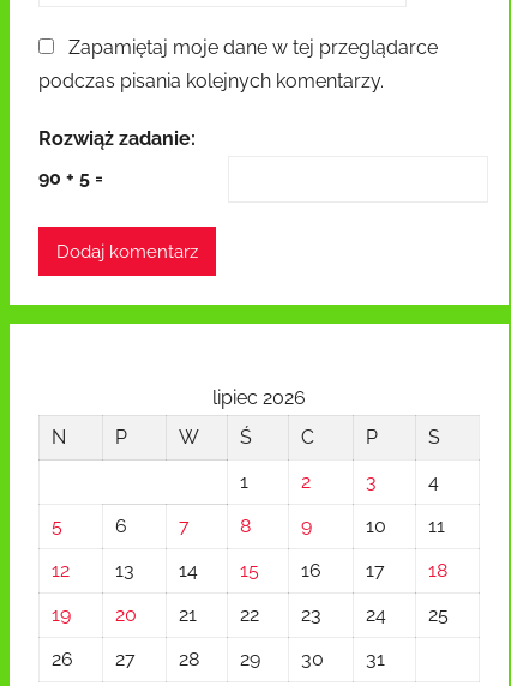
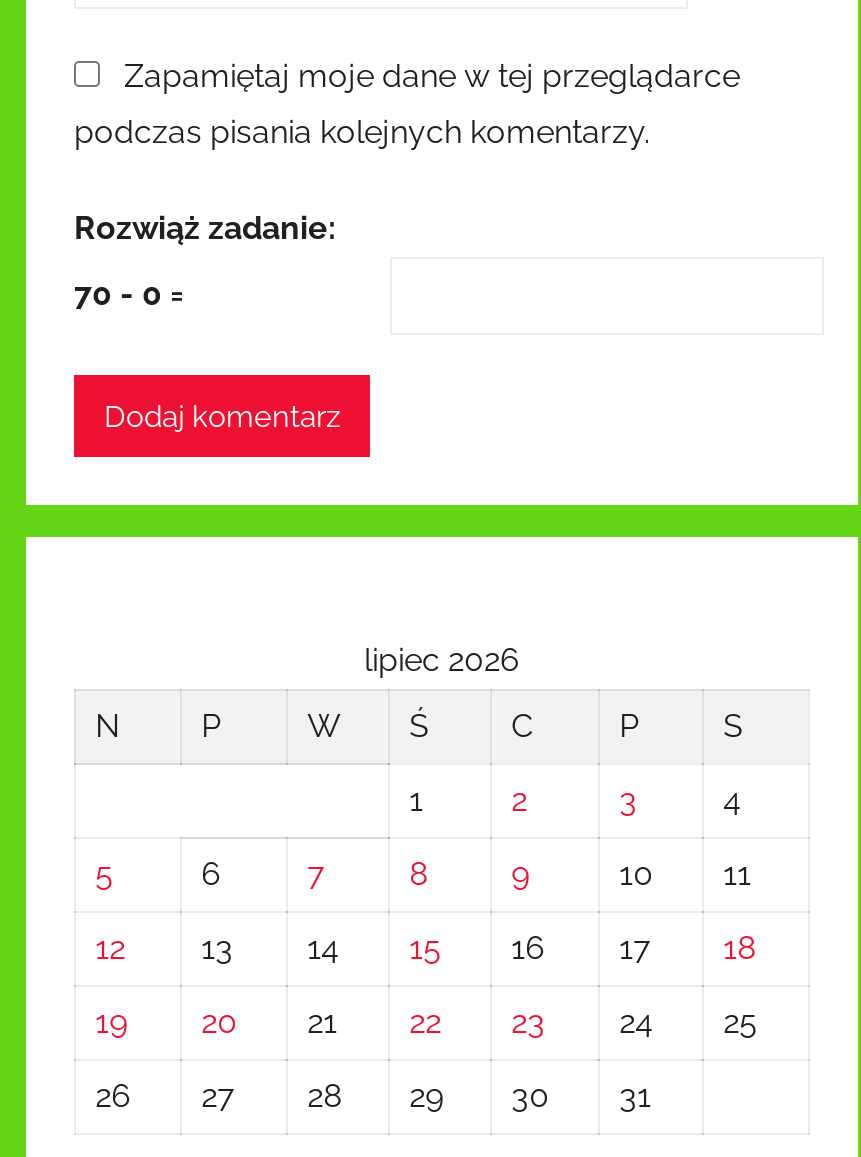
- 90 + 5 =
+ 70 - 0 =
